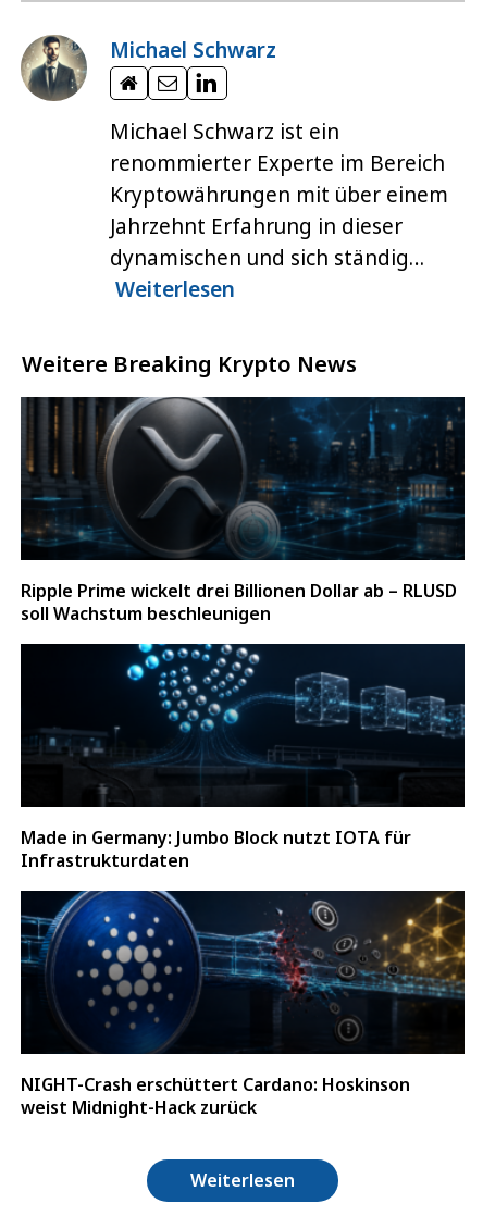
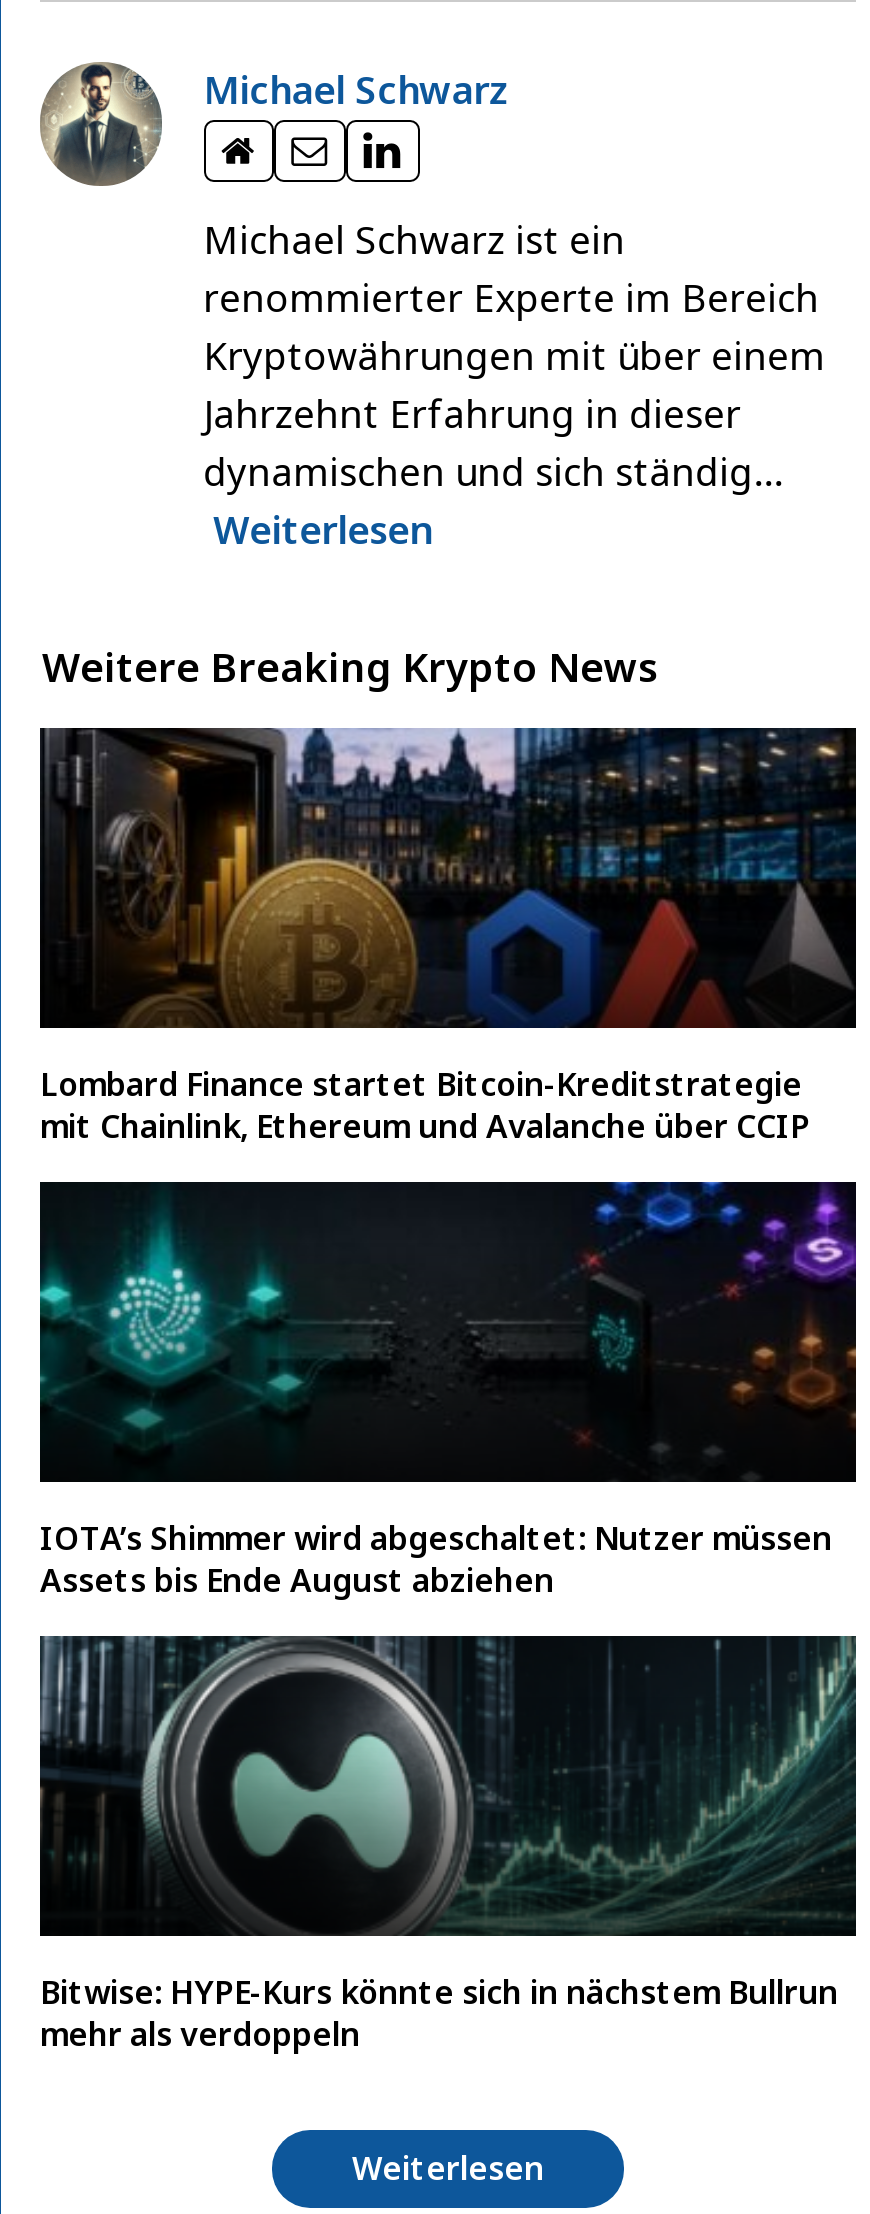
- [image]
- Ripple Prime wickelt drei Billionen Dollar ab – RLUSD
- soll Wachstum beschleunigen
+ [image]
+ Lombard Finance startet Bitcoin-Kreditstrategie
+ mit Chainlink, Ethereum und Avalanche über CCIP

- [image]
- Made in Germany: Jumbo Block nutzt IOTA für
- Infrastrukturdaten
+ [image]
+ IOTA’s Shimmer wird abgeschaltet: Nutzer müssen
+ Assets bis Ende August abziehen

- [image]
- NIGHT-Crash erschüttert Cardano: Hoskinson
- weist Midnight-Hack zurück
+ [image]
+ Bitwise: HYPE-Kurs könnte sich in nächstem Bullrun
+ mehr als verdoppeln
